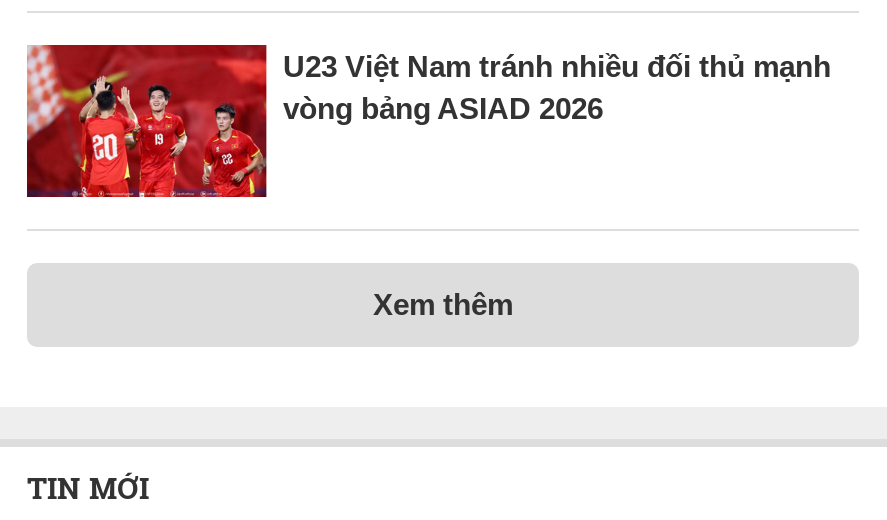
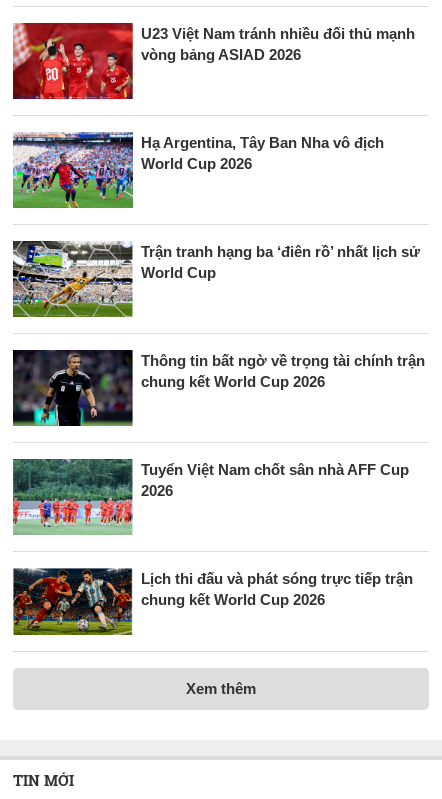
+ [image]
+ Hạ Argentina, Tây Ban Nha vô địch
+ World Cup 2026

+ [image]
+ Trận tranh hạng ba ‘điên rồ’ nhất lịch sử
+ World Cup

+ [image]
+ Thông tin bất ngờ về trọng tài chính trận
+ chung kết World Cup 2026

+ [image]
+ Tuyển Việt Nam chốt sân nhà AFF Cup
+ 2026

+ [image]
+ Lịch thi đấu và phát sóng trực tiếp trận
+ chung kết World Cup 2026
